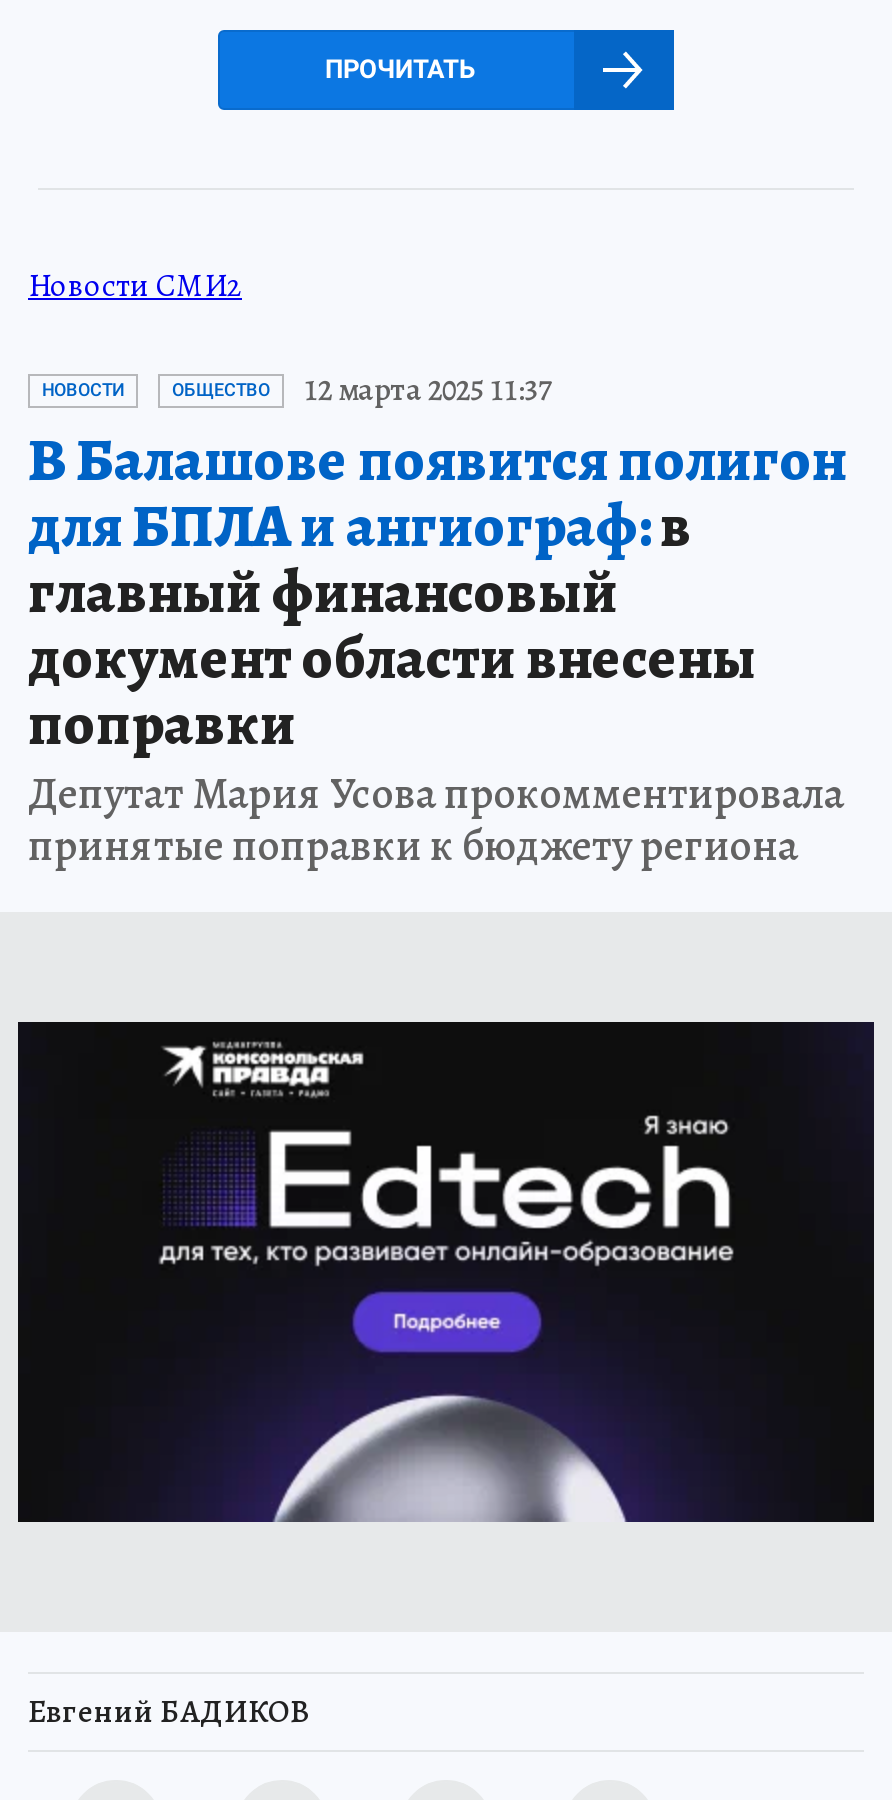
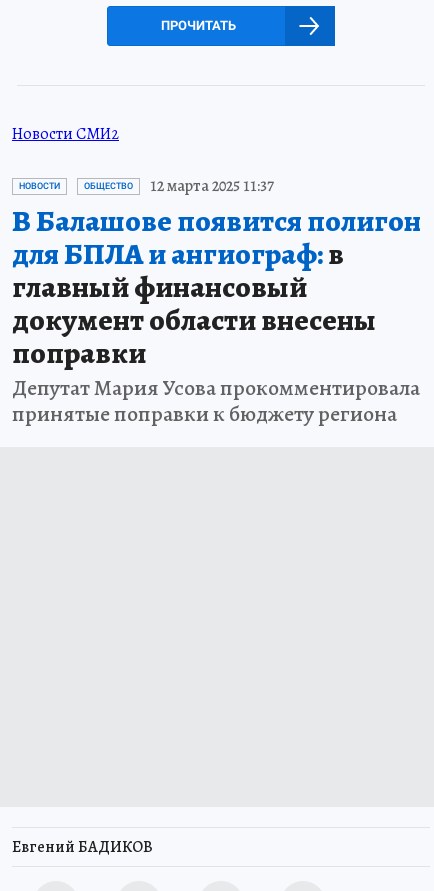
- [image]
